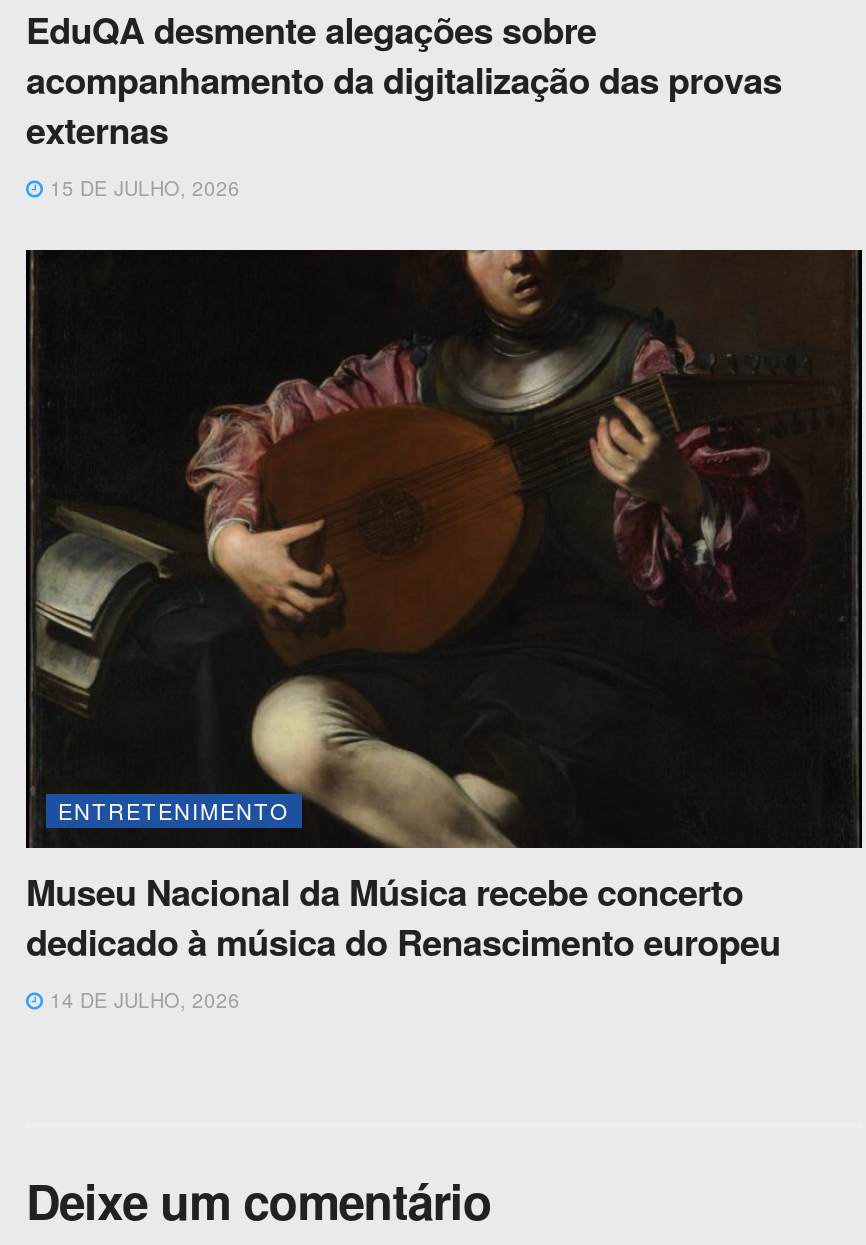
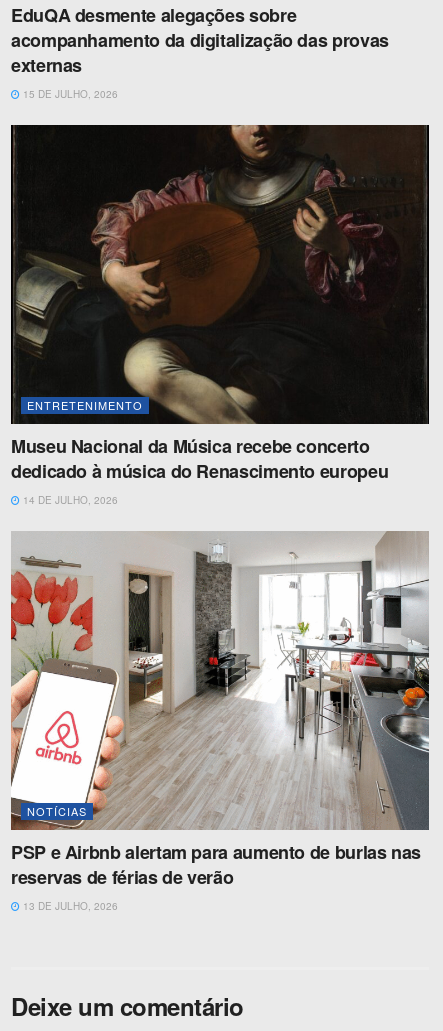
+ [image]
+ NOTÍCIAS
+ PSP e Airbnb alertam para aumento de burlas nas
+ reservas de férias de verão
+ 13 DE JULHO, 2026
